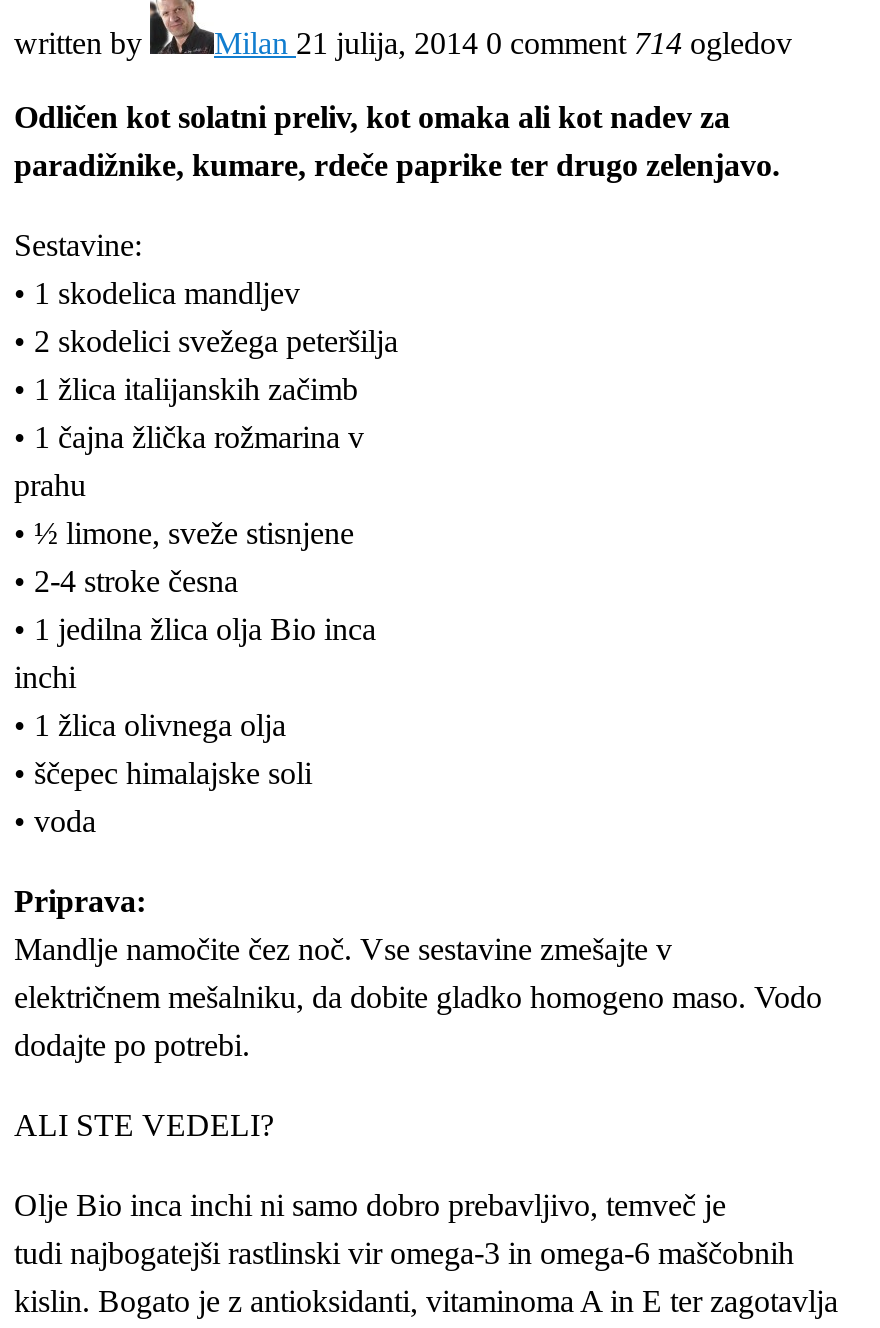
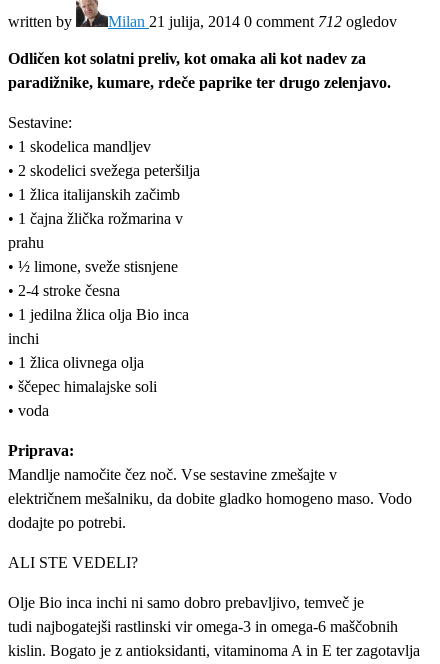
- Milan 21 julija, 2014 0 comment 714 ogledov
+ Milan 21 julija, 2014 0 comment 712 ogledov
